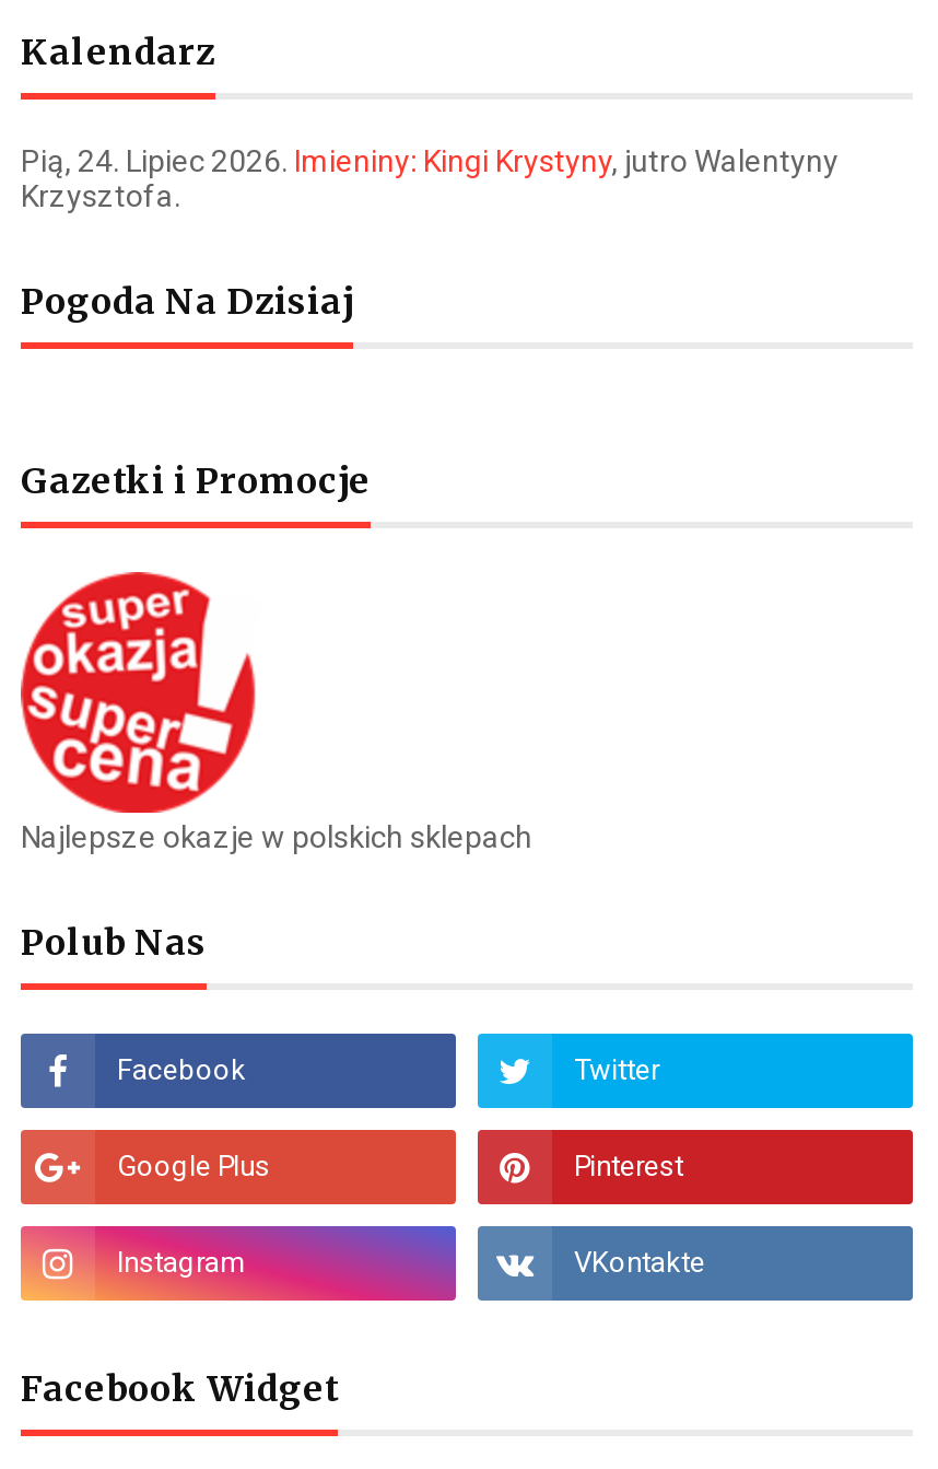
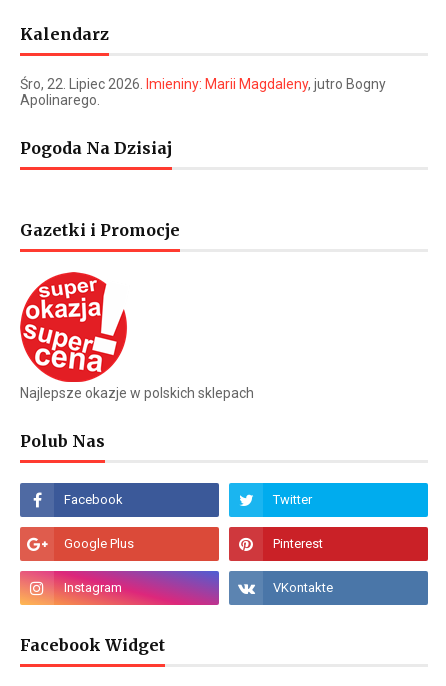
- Pią, 24. Lipiec 2026. Imieniny: Kingi Krystyny, jutro Walentyny
- Krzysztofa.
+ Śro, 22. Lipiec 2026. Imieniny: Marii Magdaleny, jutro Bogny
+ Apolinarego.
